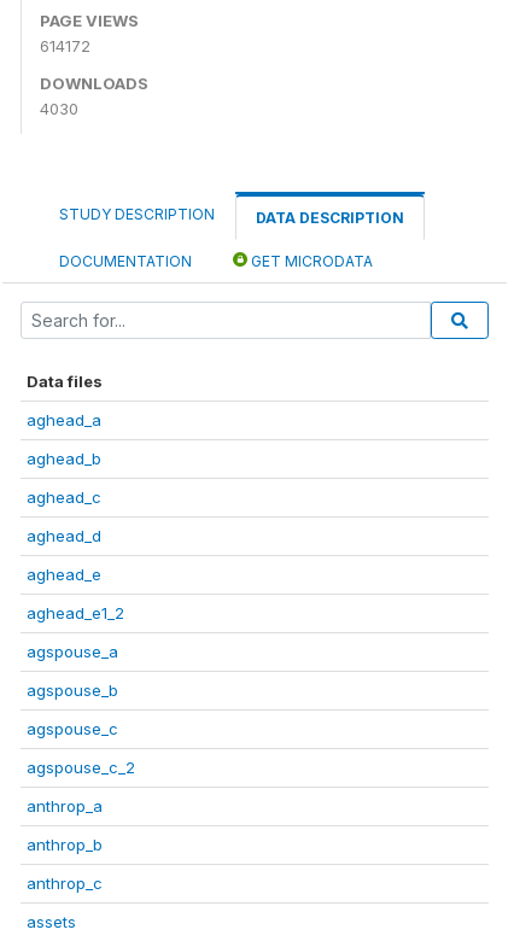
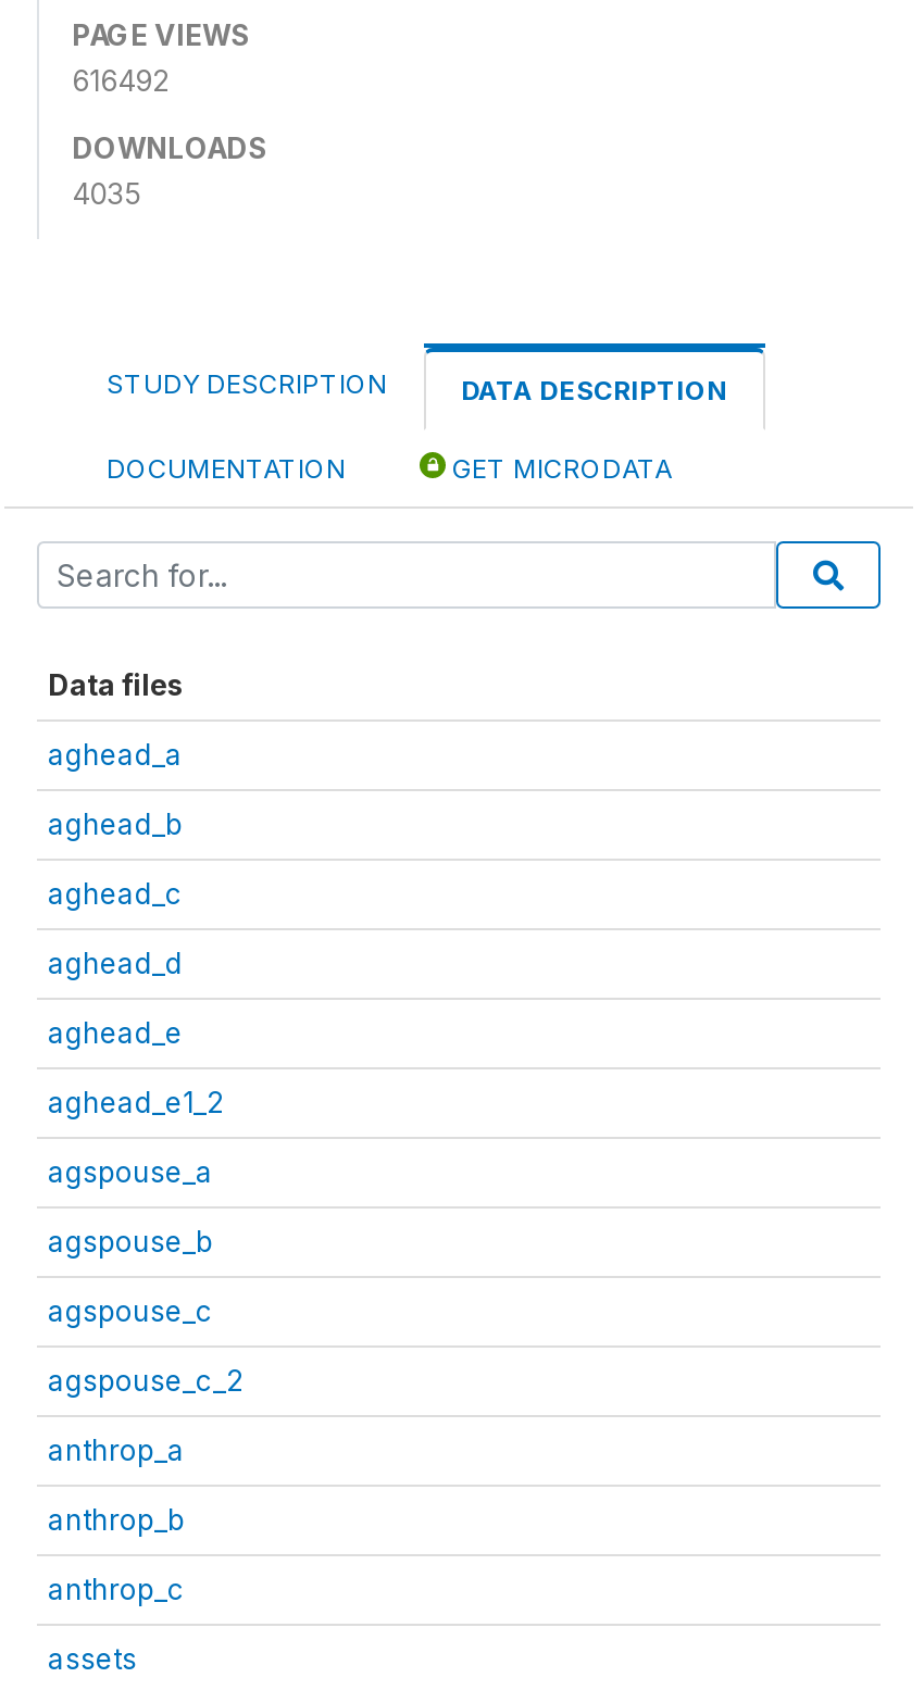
- 614172
+ 616492

- 4030
+ 4035
